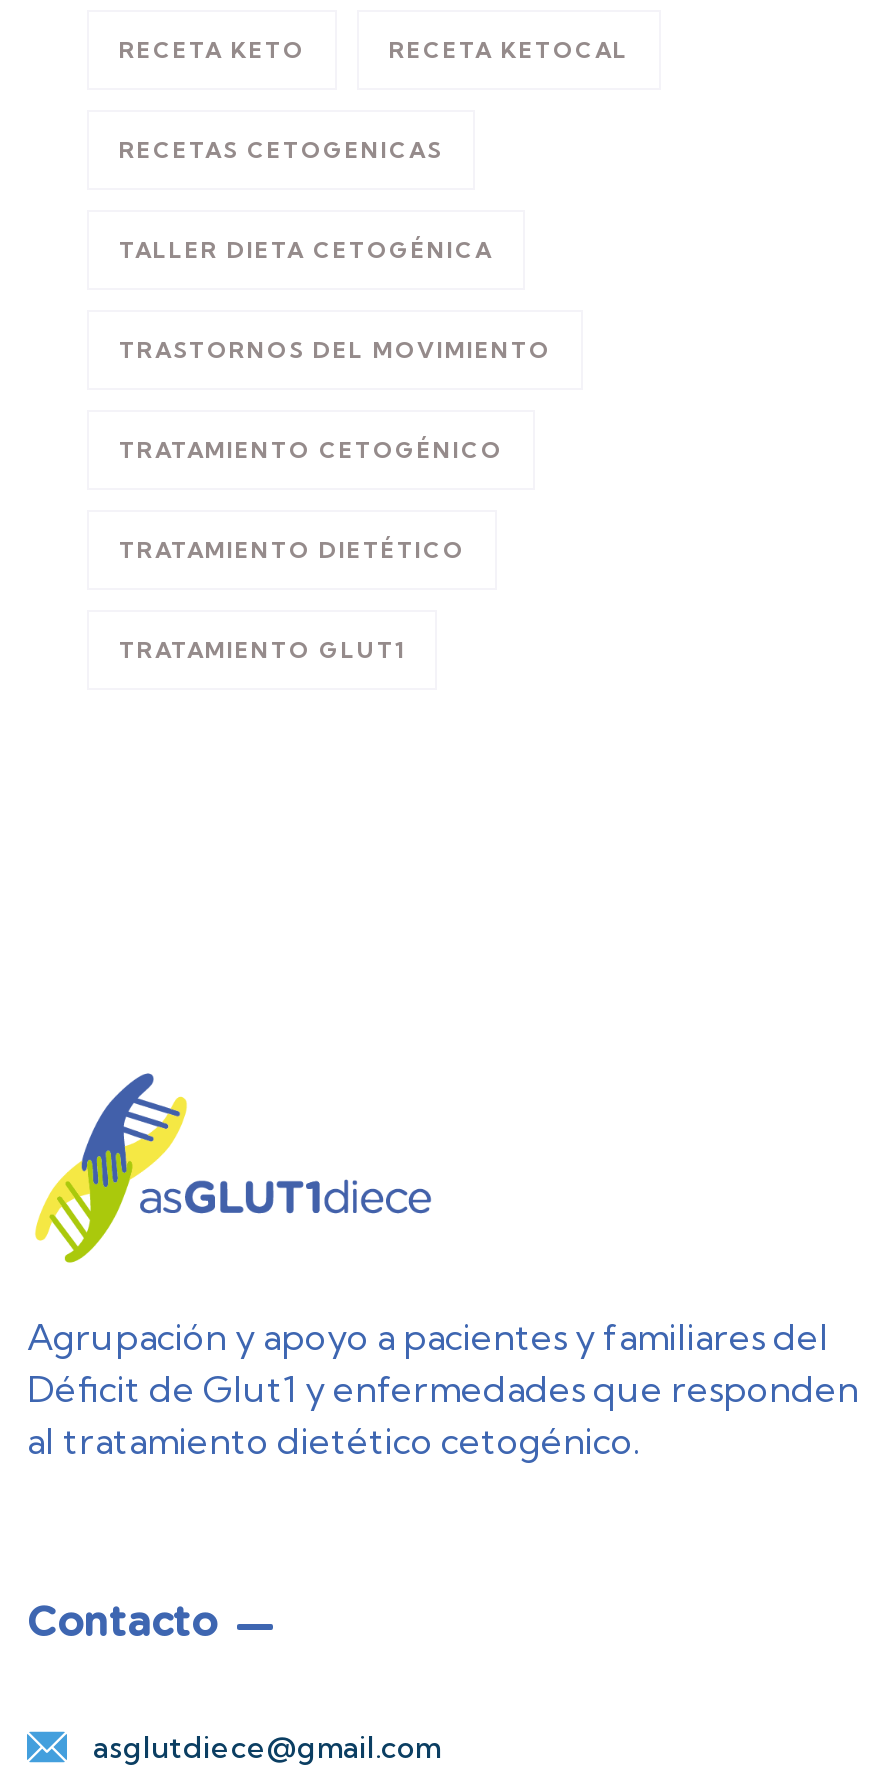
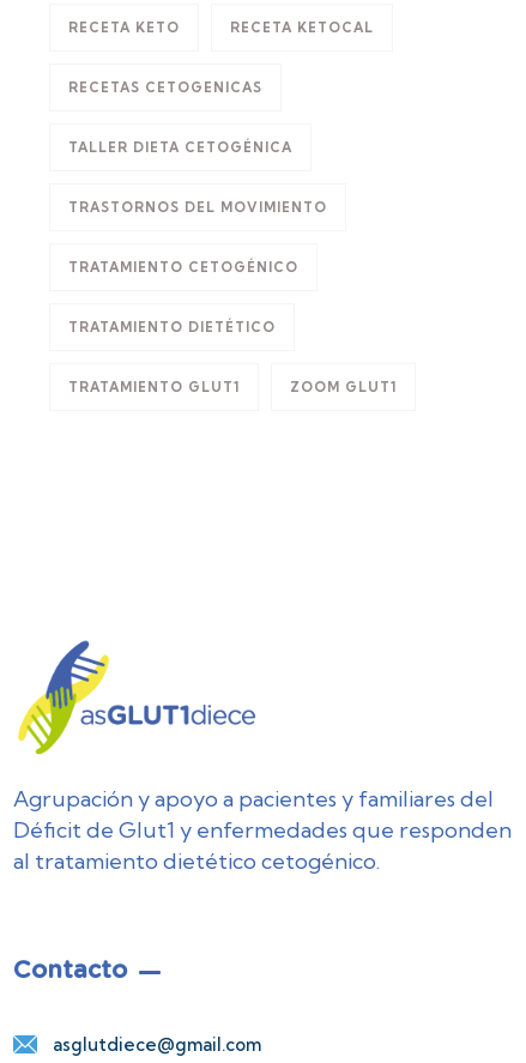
+ ZOOM GLUT1
